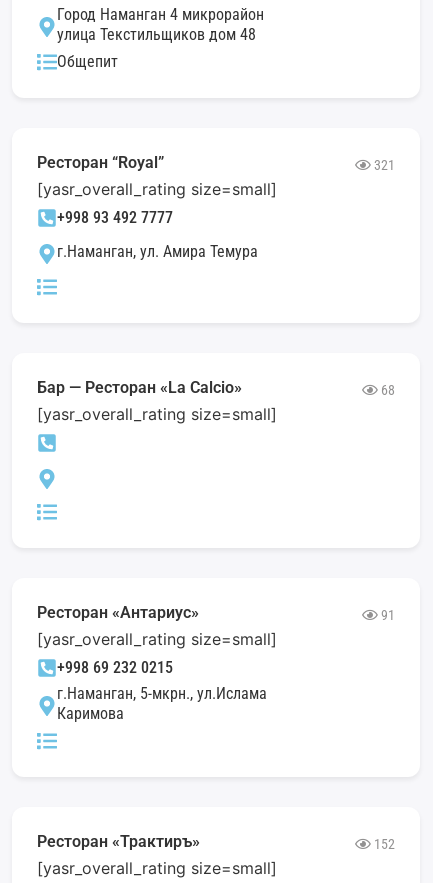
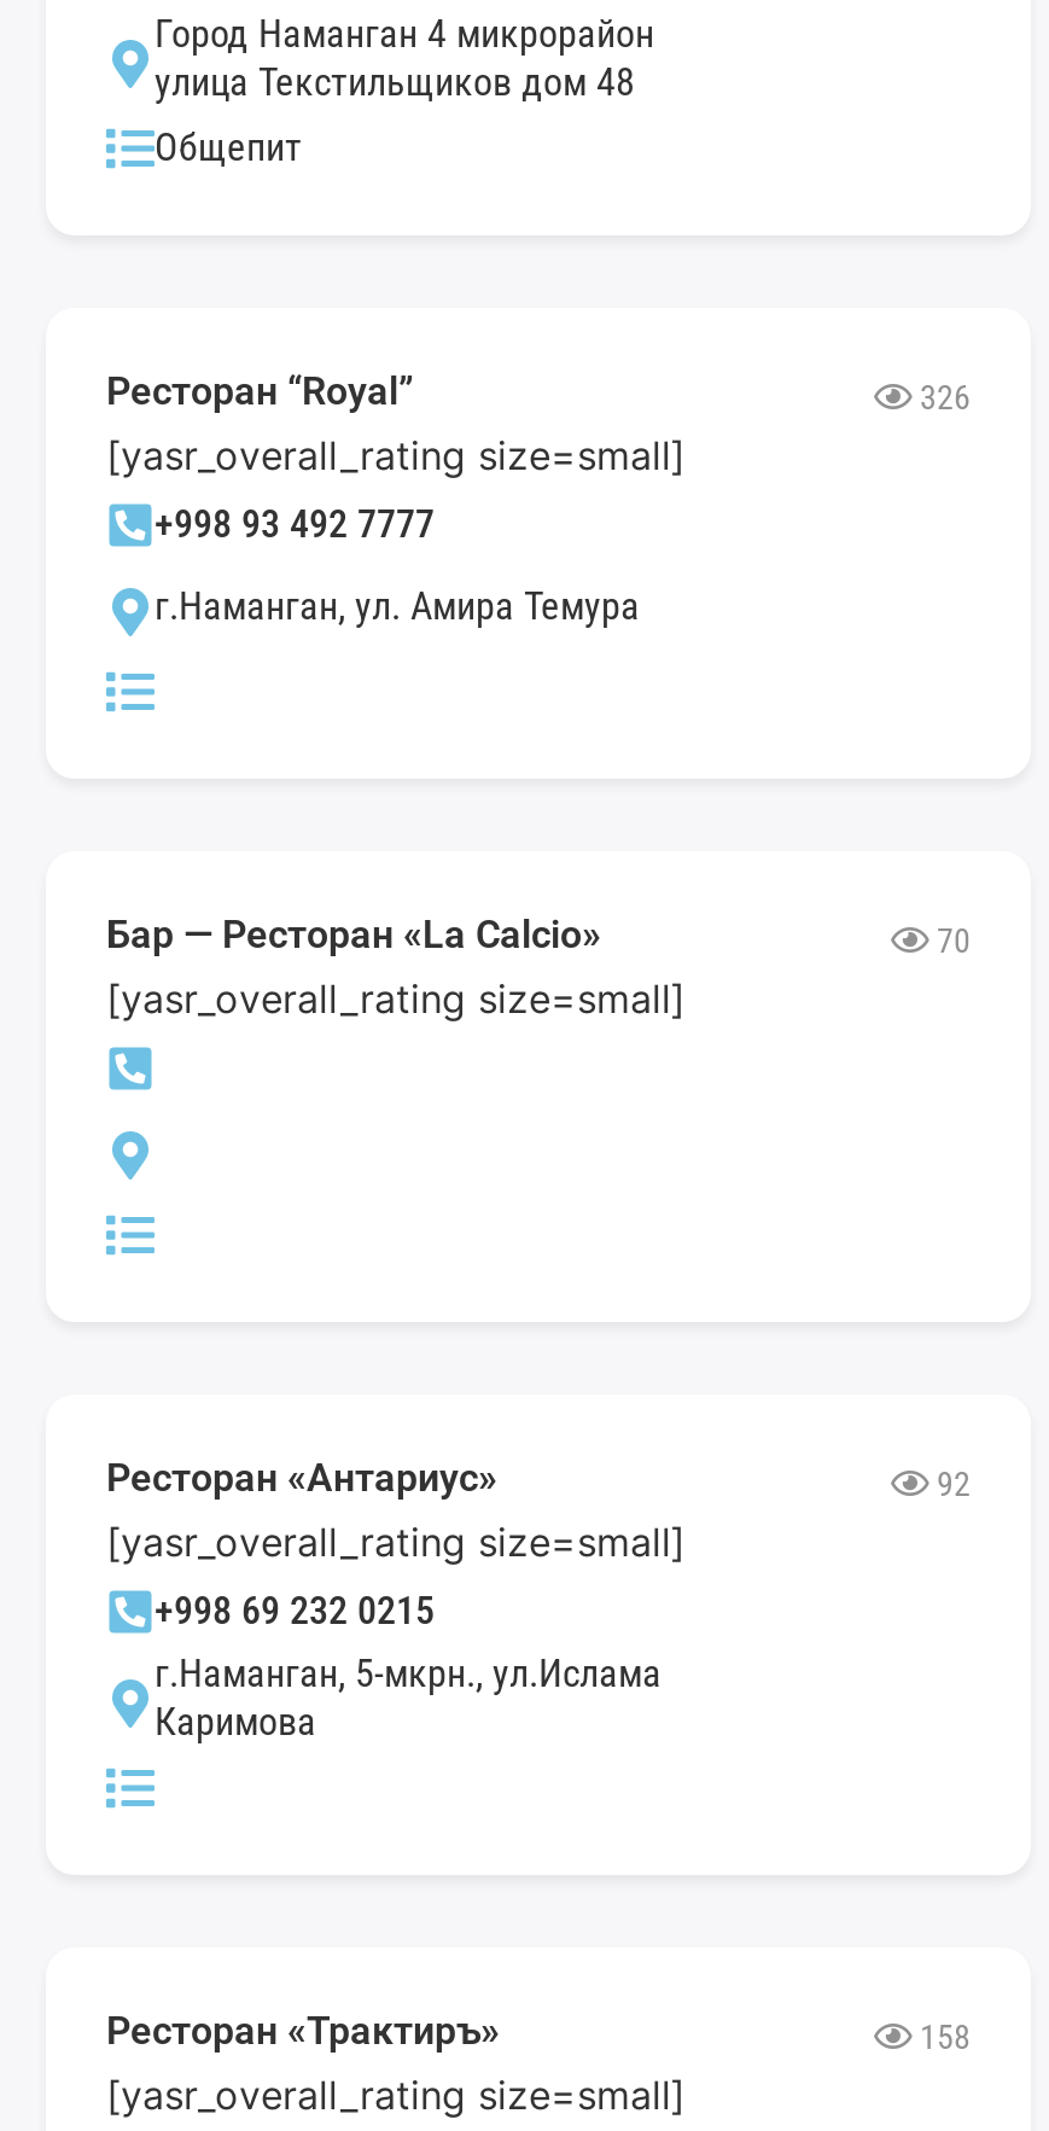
- 321
+ 326

- 68
+ 70

- 91
+ 92

- 152
+ 158
